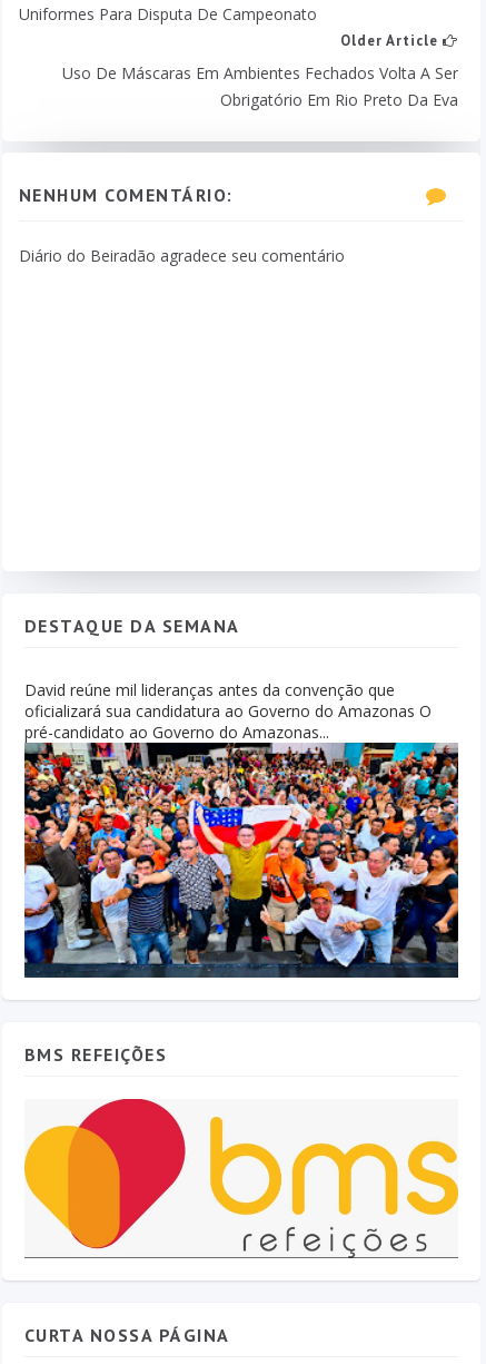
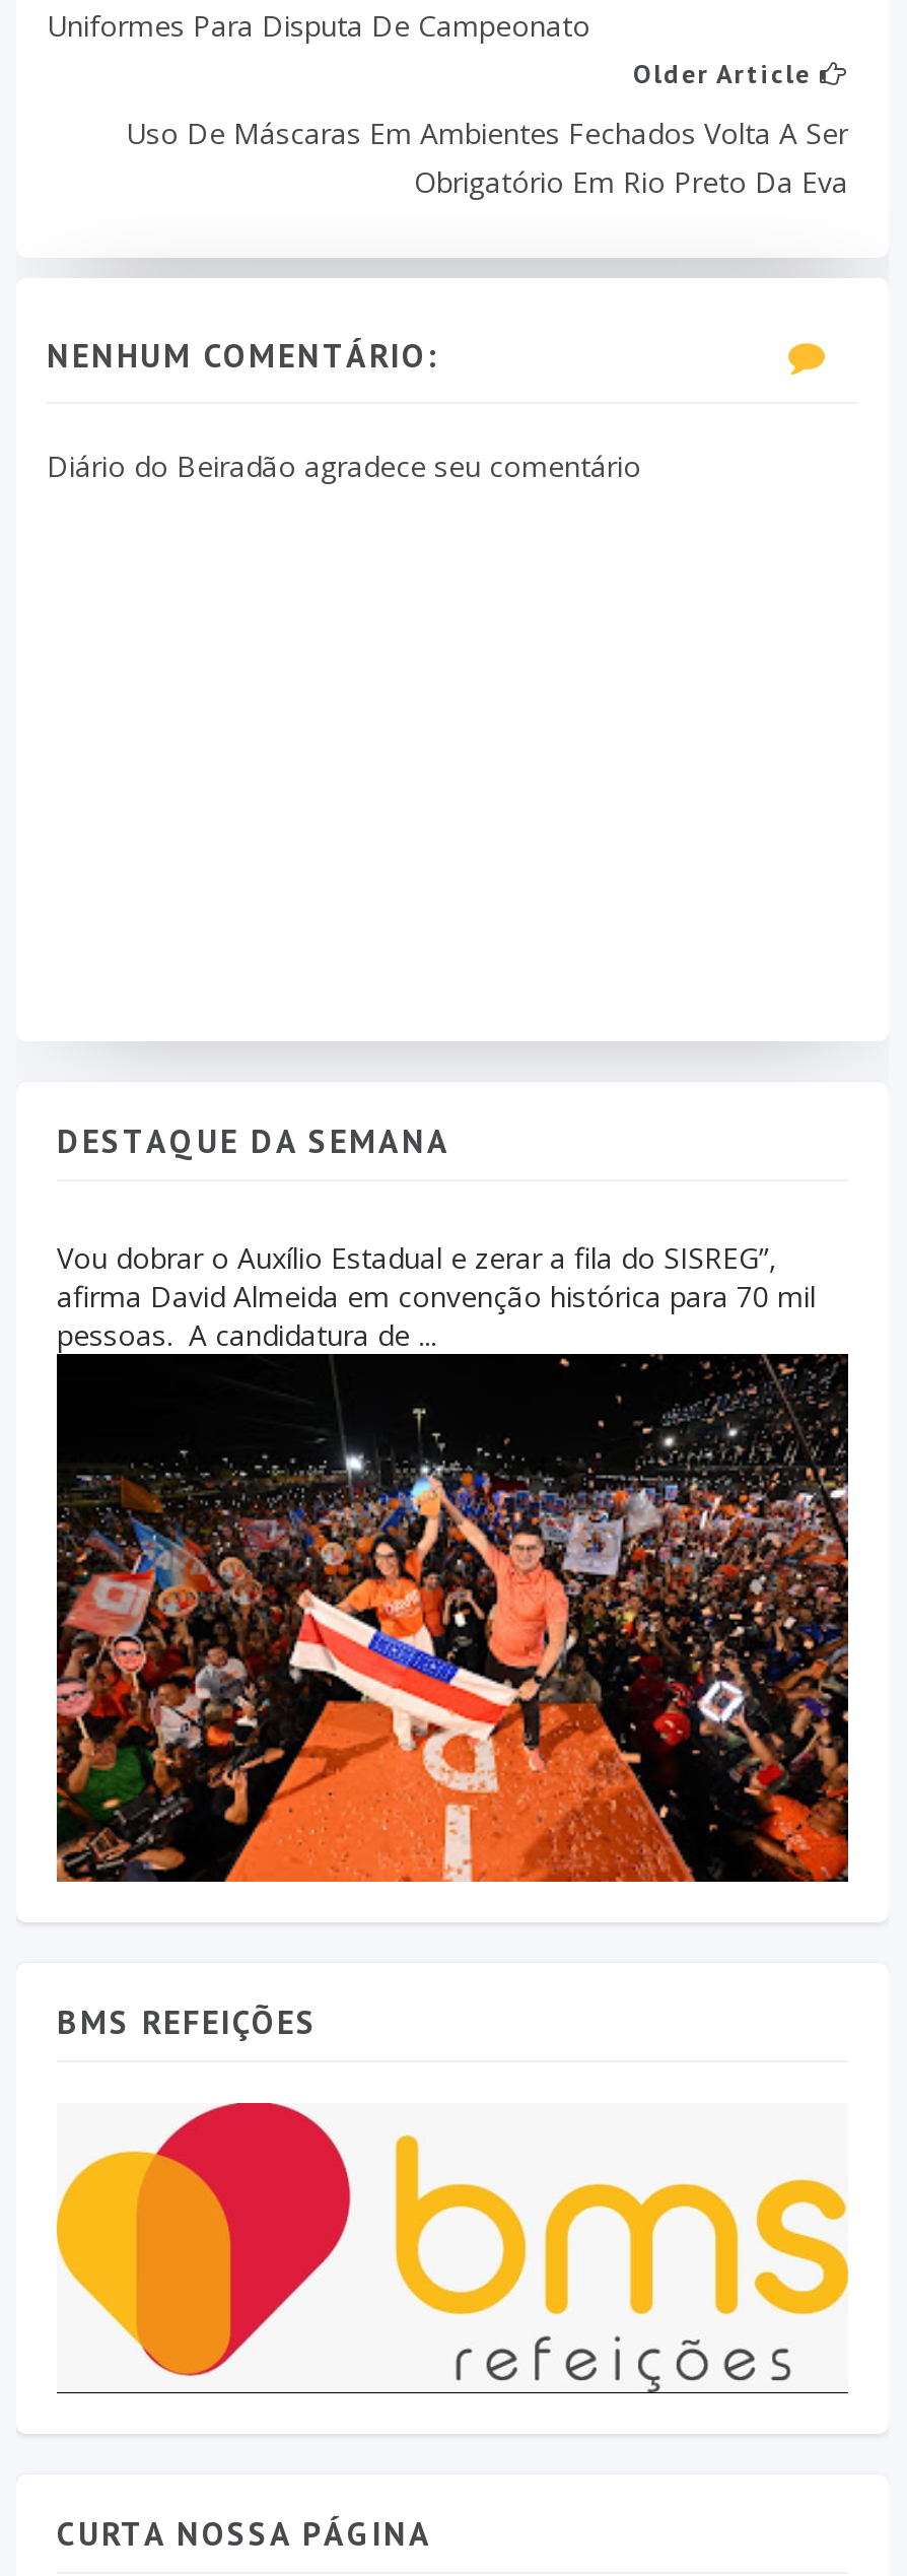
- [image]
- David reúne mil lideranças antes da convenção que
- oficializará sua candidatura ao Governo do Amazonas O
- pré-candidato ao Governo do Amazonas...
+ [image]
+ Vou dobrar o Auxílio Estadual e zerar a fila do SISREG”,
+ afirma David Almeida em convenção histórica para 70 mil
+ pessoas. A candidatura de ...
